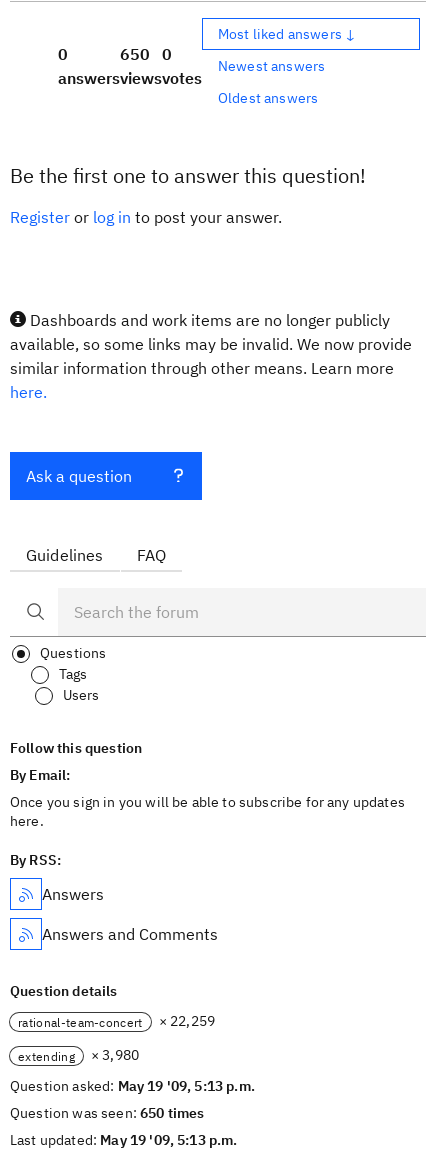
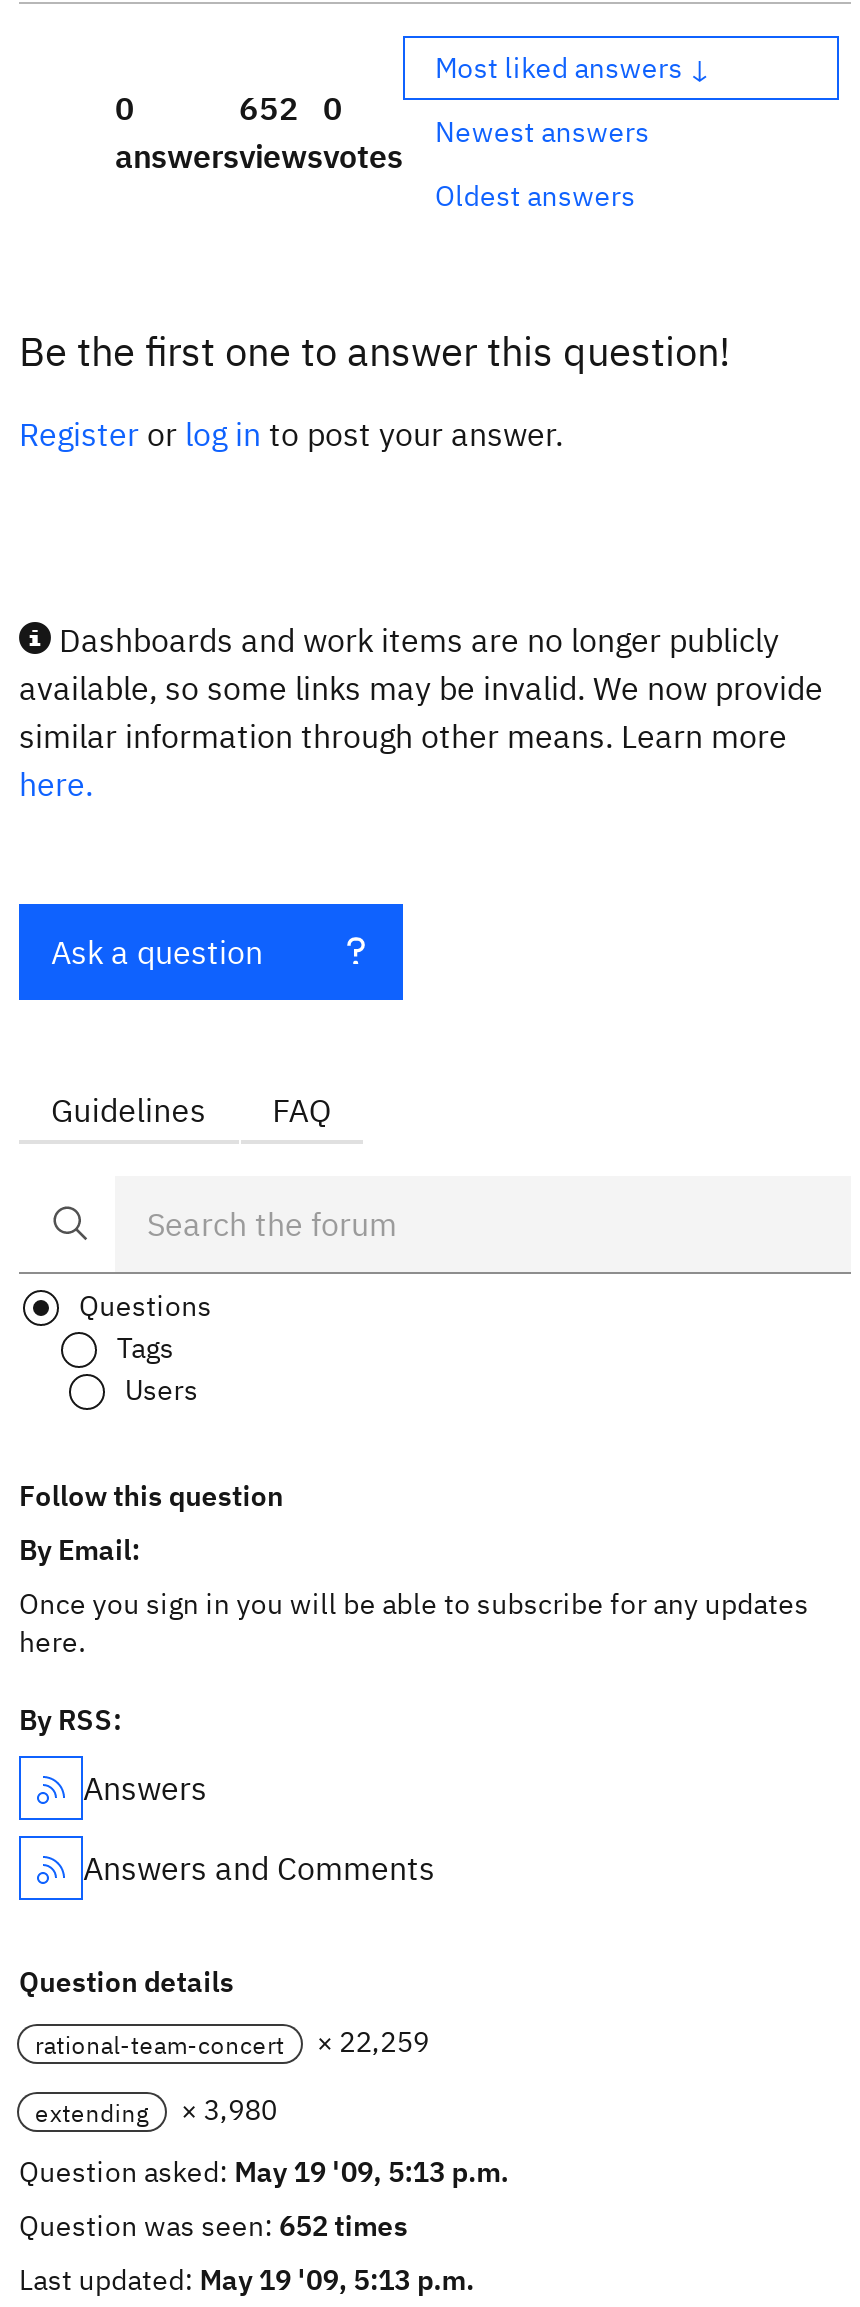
- 650 0
+ 652 0

- Question was seen: 650 times
+ Question was seen: 652 times
